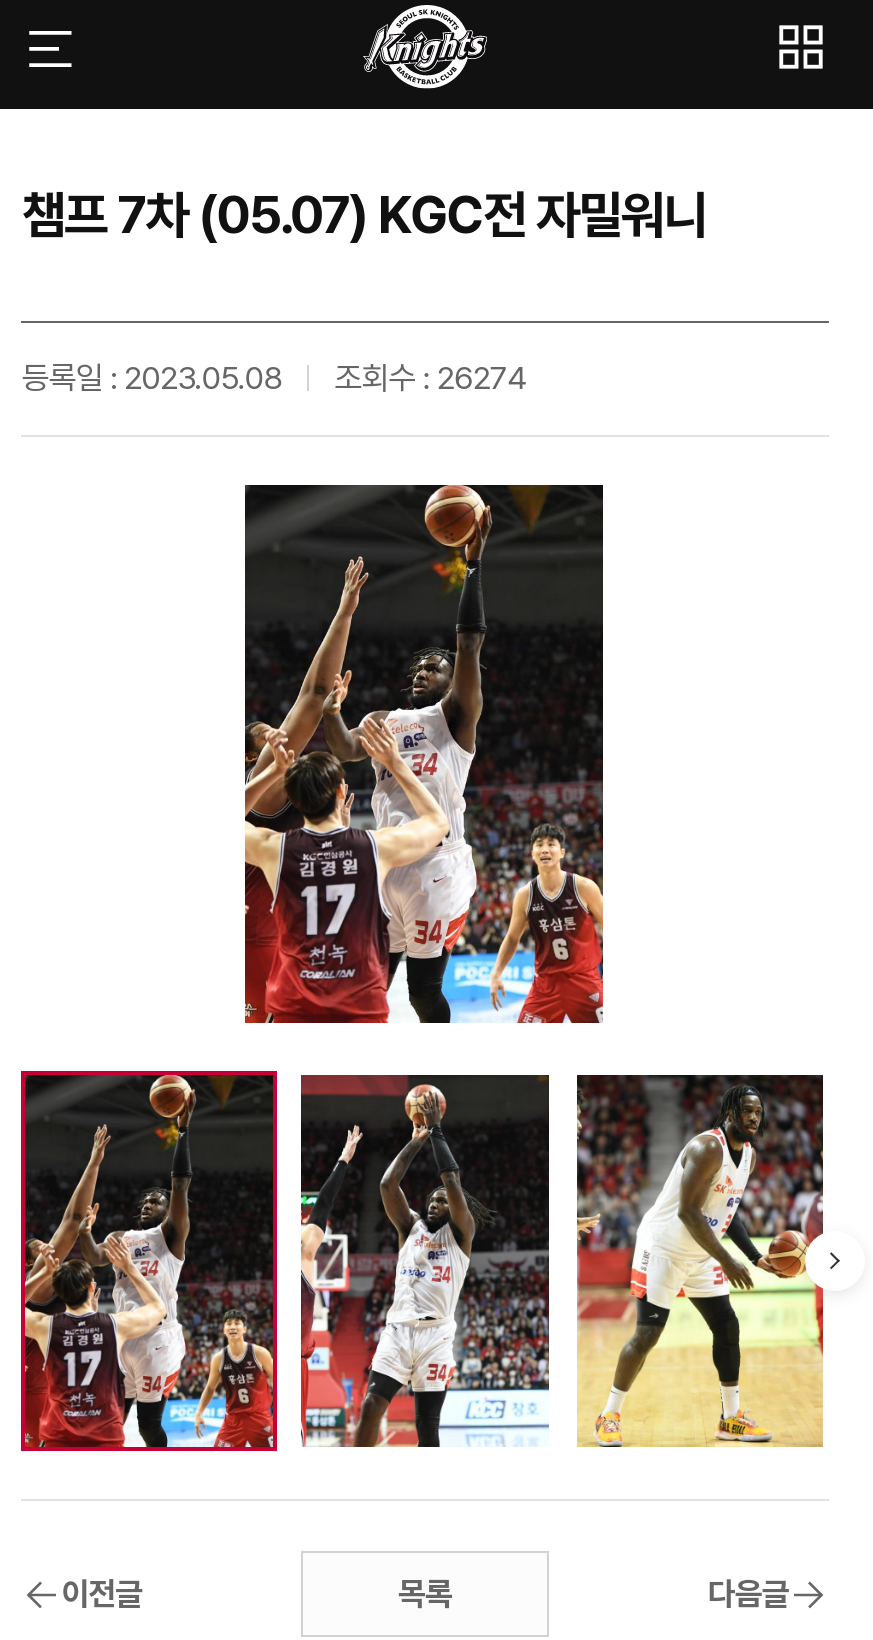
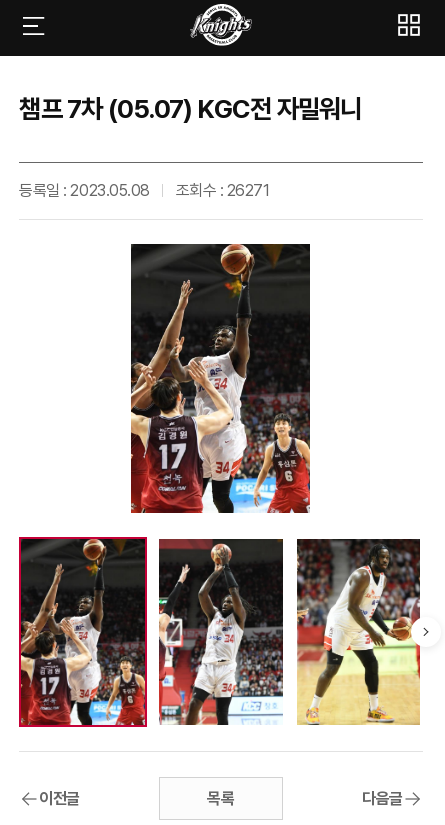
- 등록일 : 2023.05.08 조회수 : 26274
+ 등록일 : 2023.05.08 조회수 : 26271
